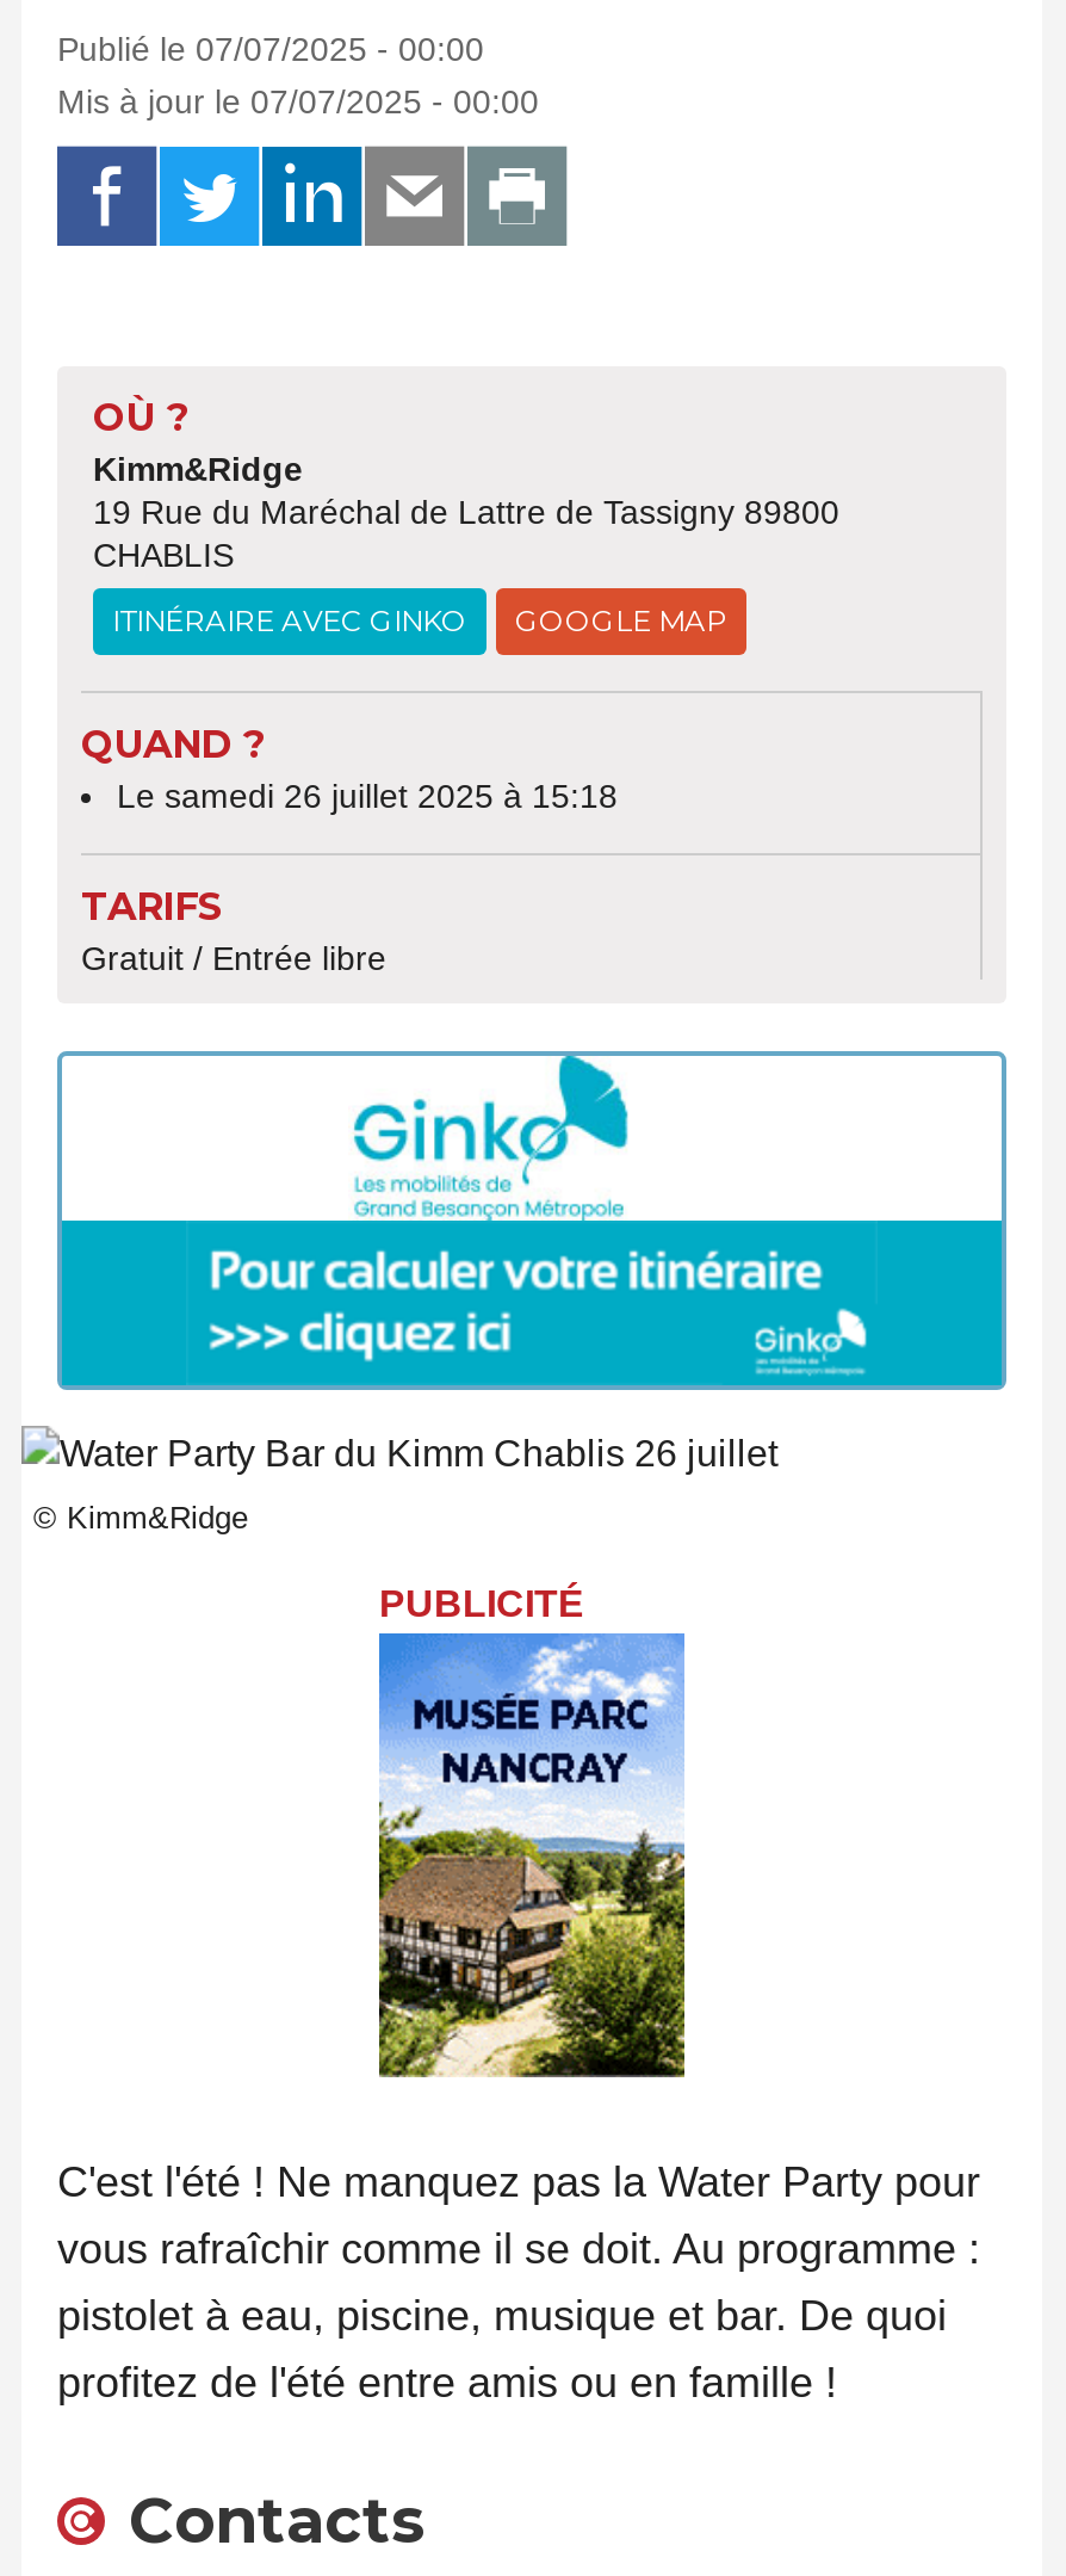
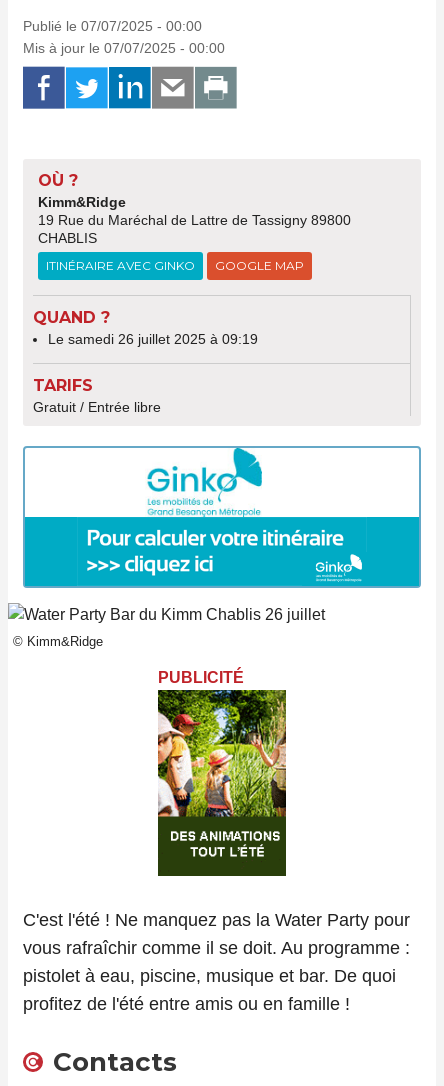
- Le samedi 26 juillet 2025 à 15:18
+ Le samedi 26 juillet 2025 à 09:19

- [image]
+ [image]
